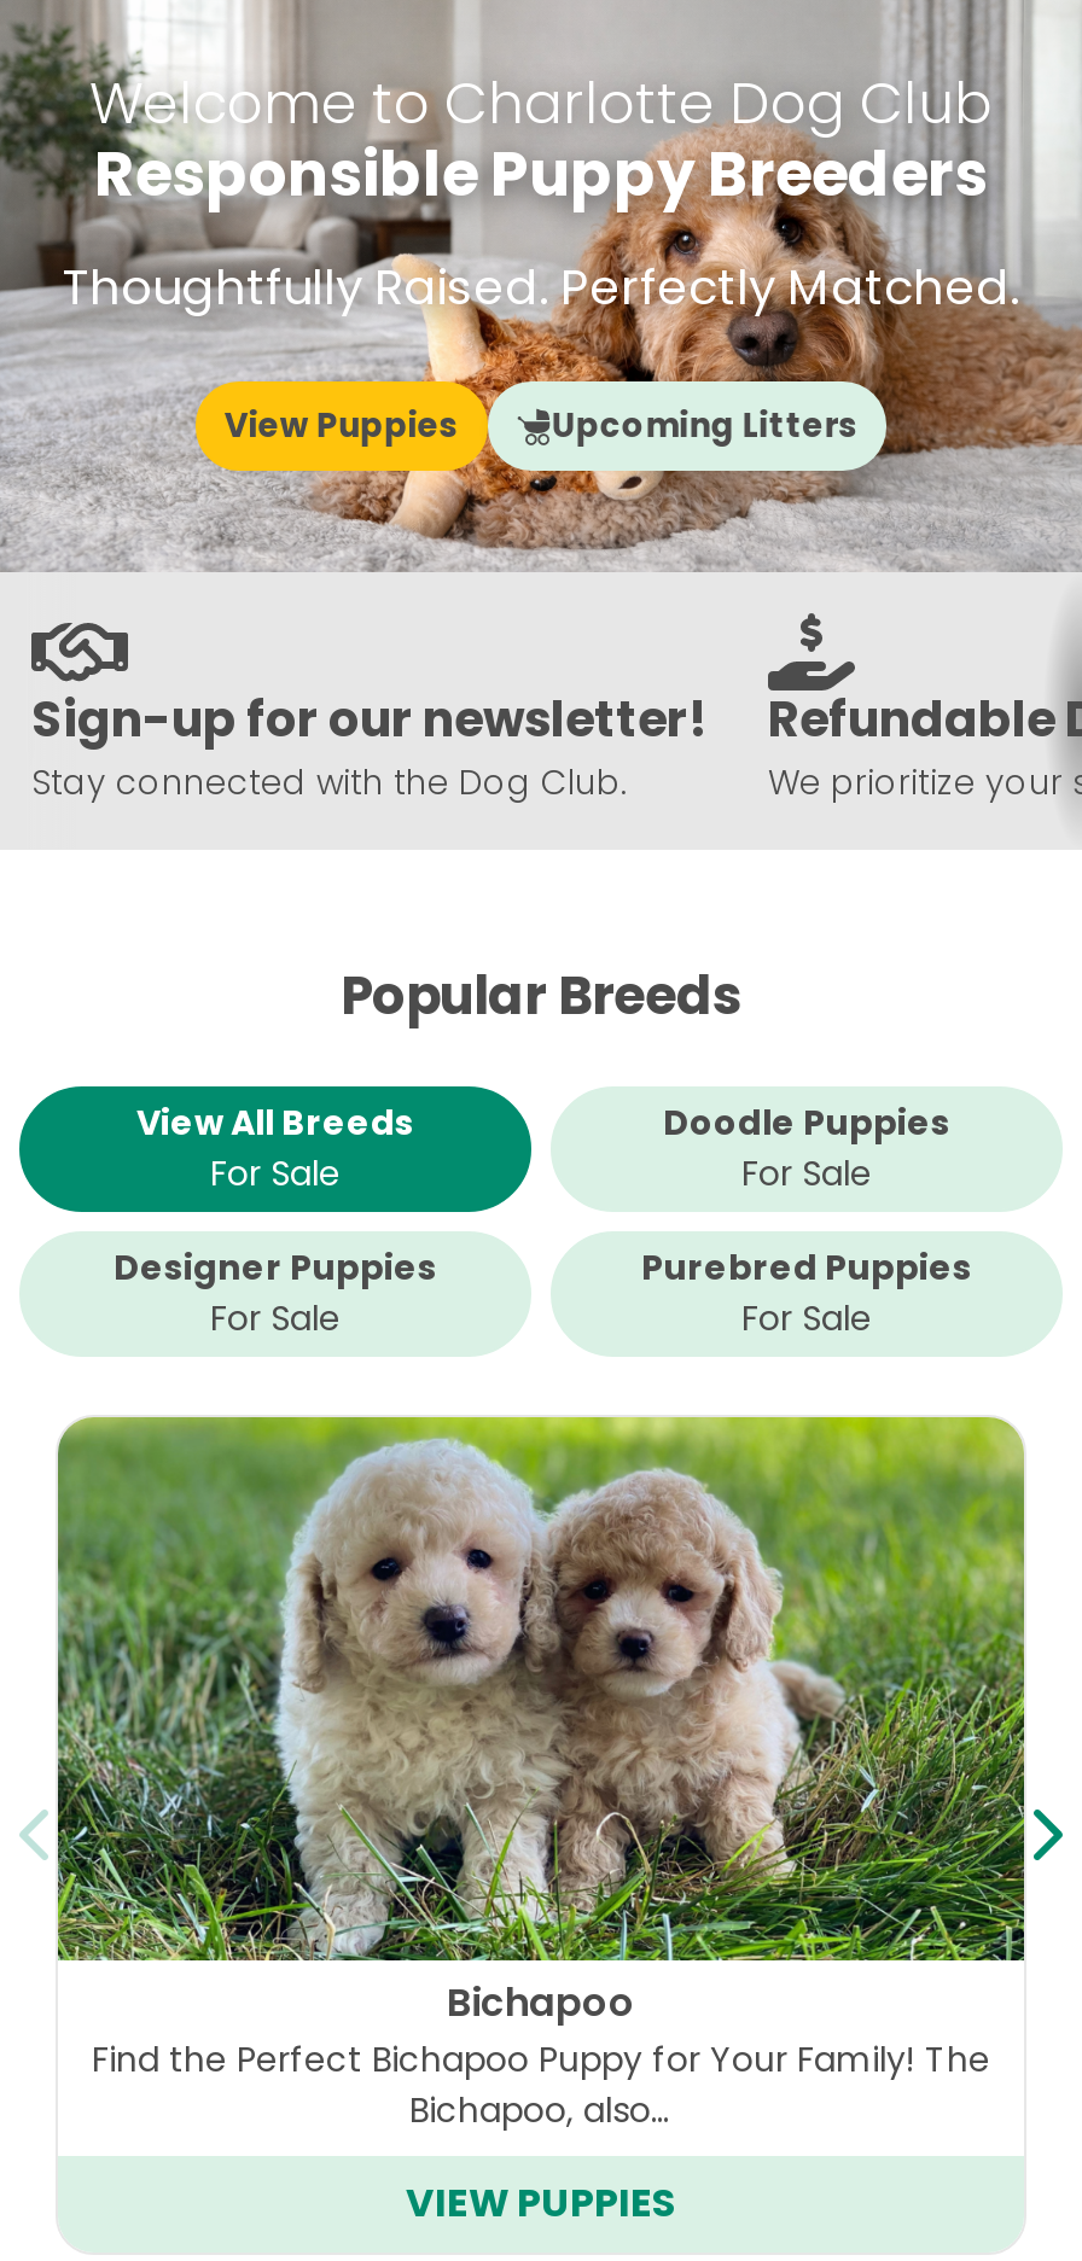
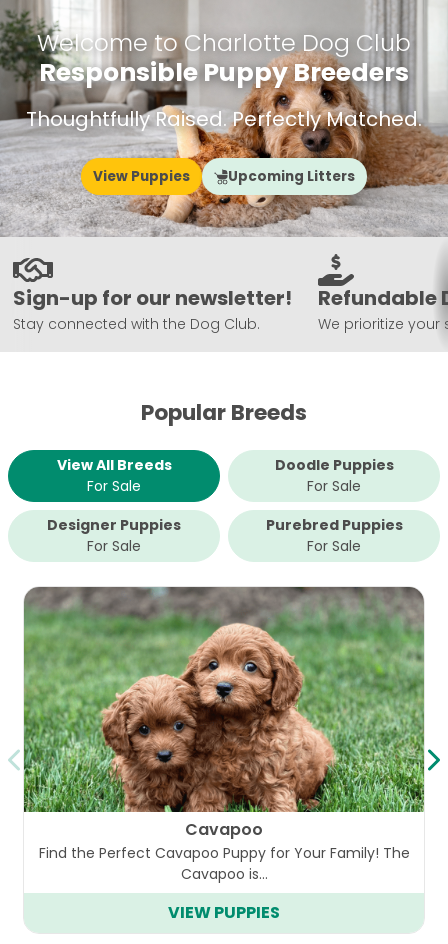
- [image]
- Bichapoo
- Find the Perfect Bichapoo Puppy for Your Family! The
- Bichapoo, also…
+ [image]
+ Cavapoo
+ Find the Perfect Cavapoo Puppy for Your Family! The
+ Cavapoo is…
